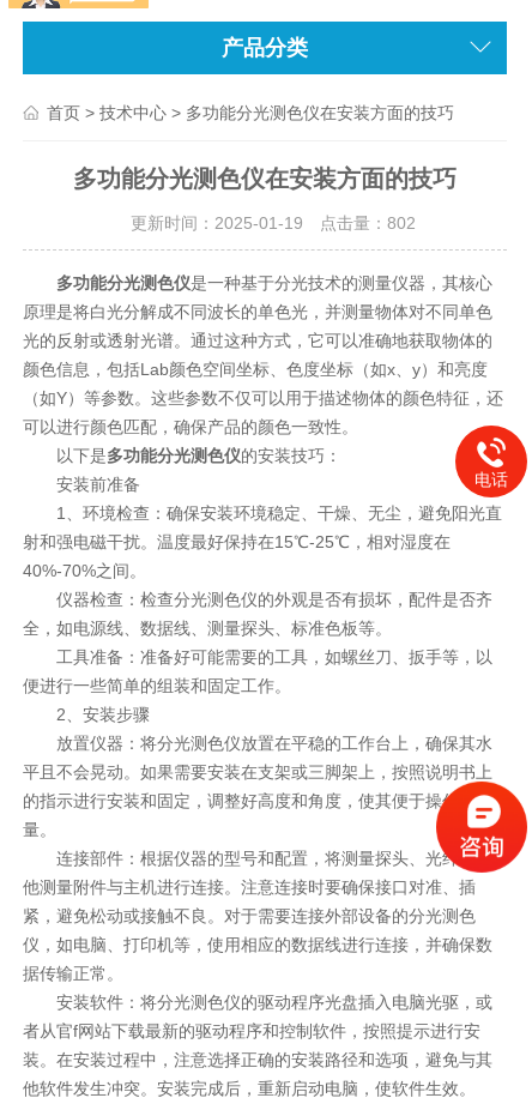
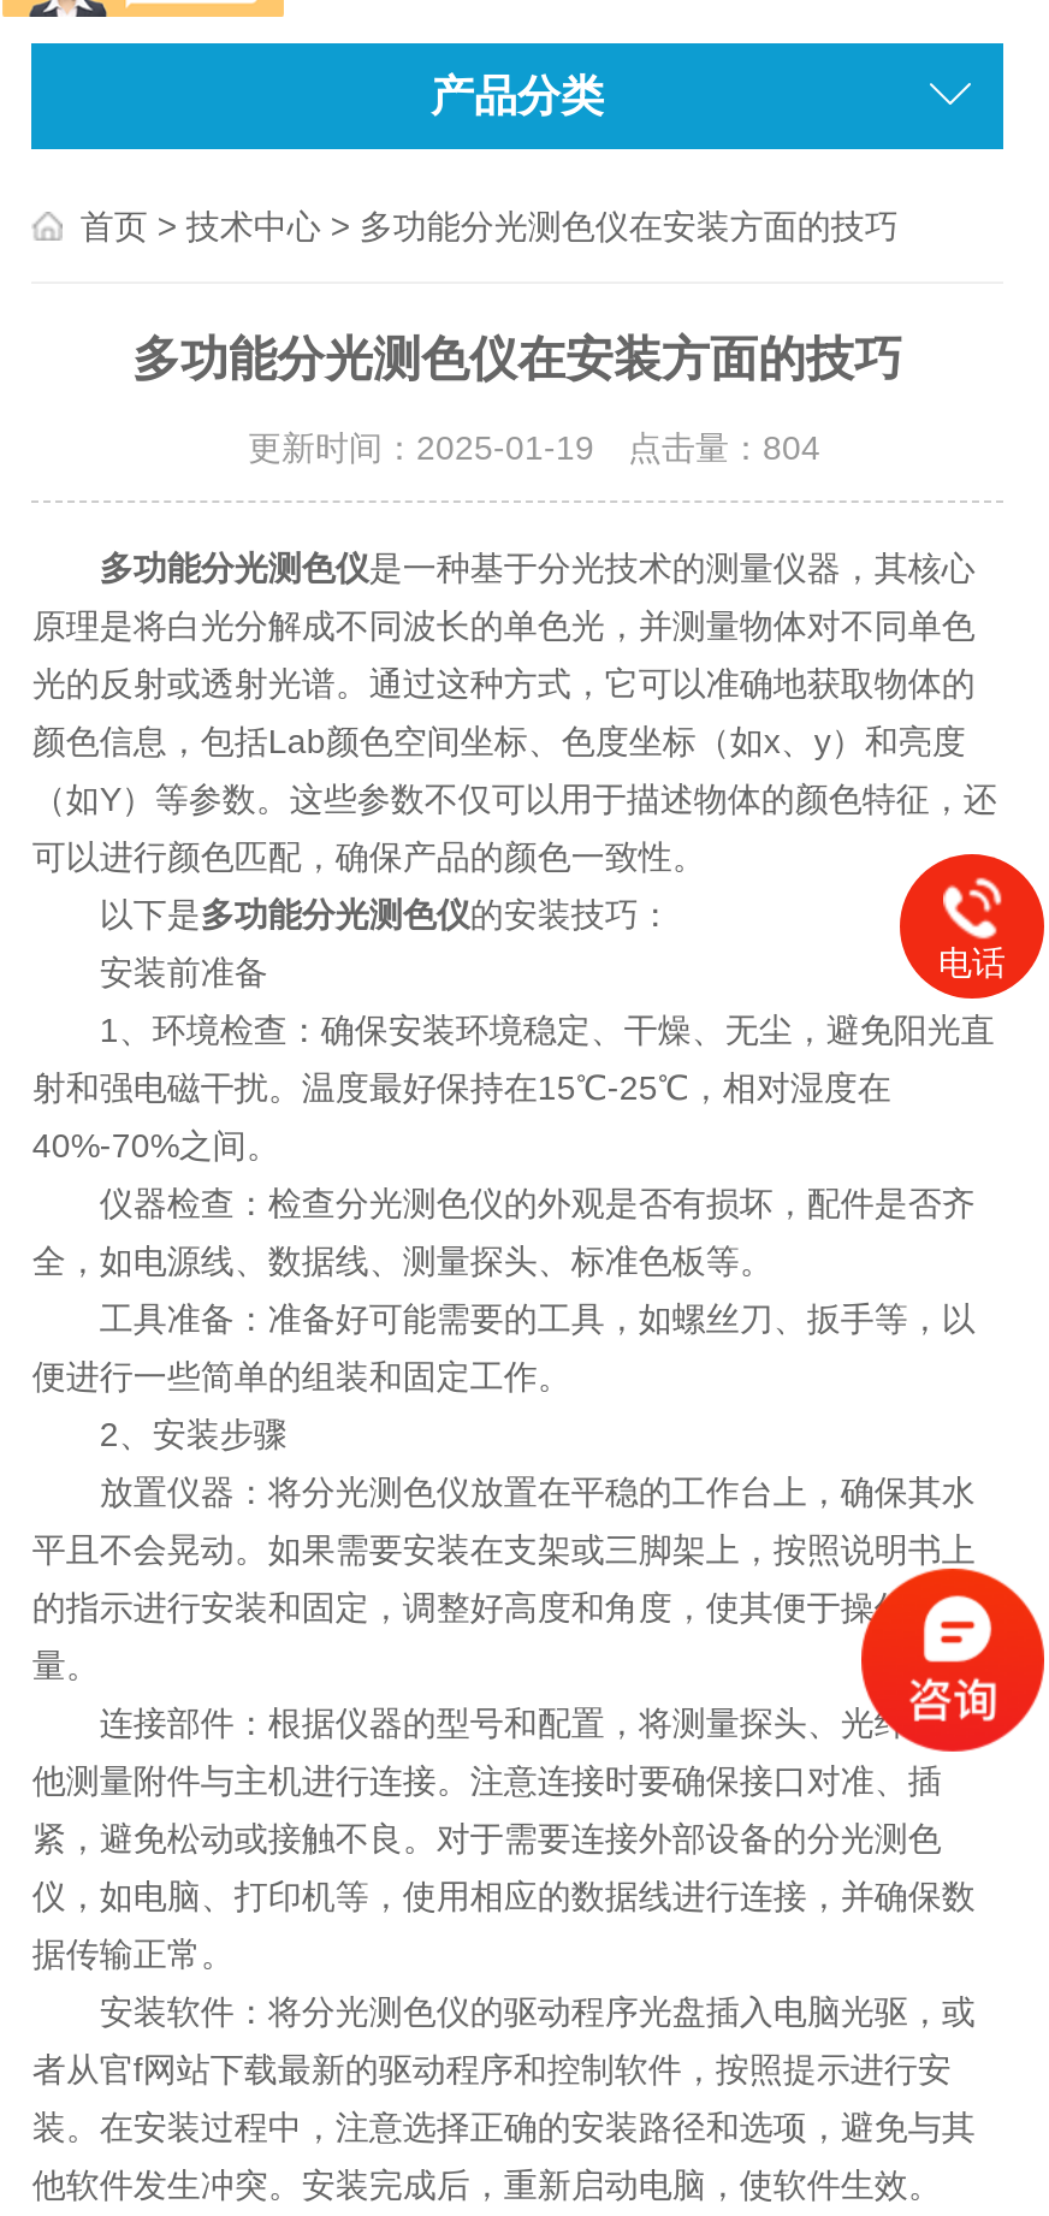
- 更新时间：2025-01-19 点击量：802
+ 更新时间：2025-01-19 点击量：804
